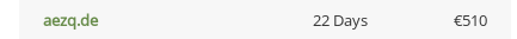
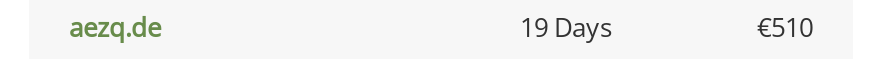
- 22 Days
+ 19 Days
